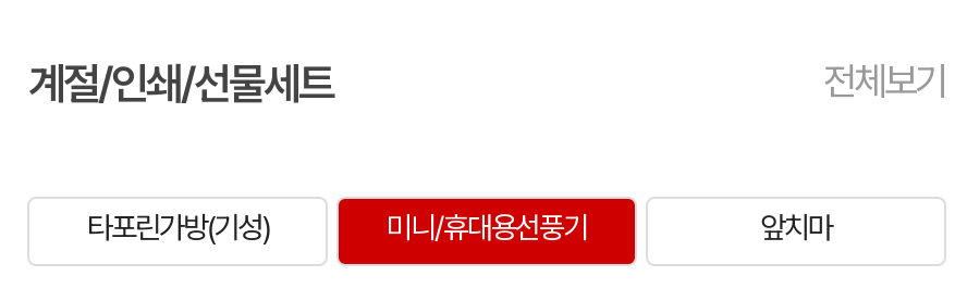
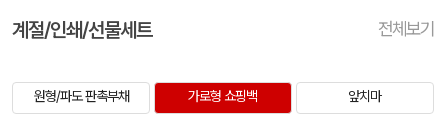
- 타포린가방(기성)
- 미니/휴대용선풍기
+ 원형/파도 판촉부채
+ 가로형 쇼핑백
